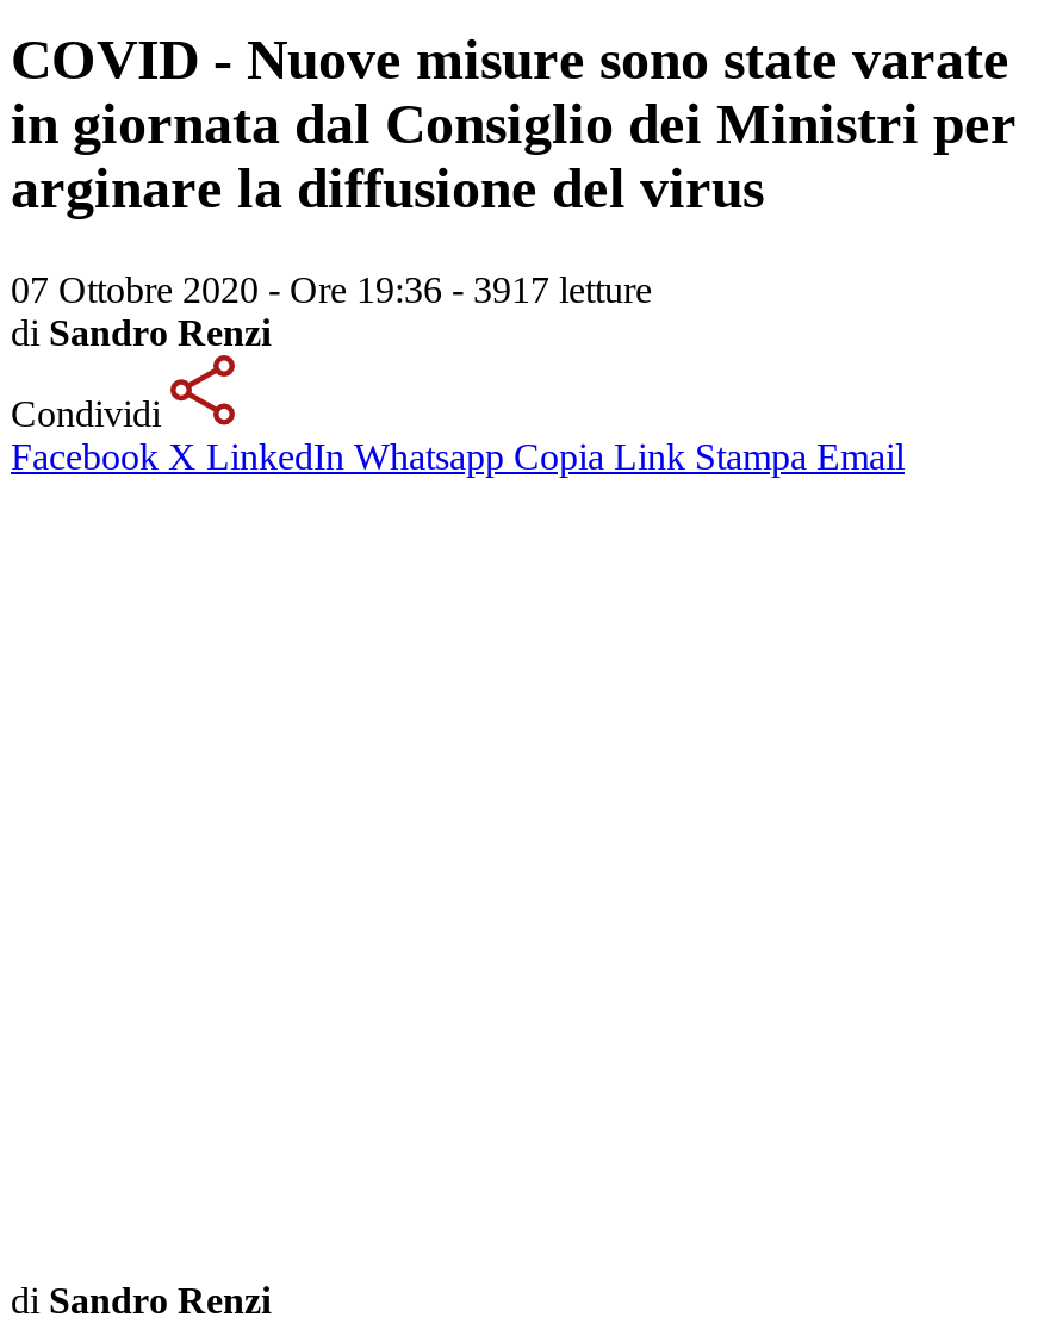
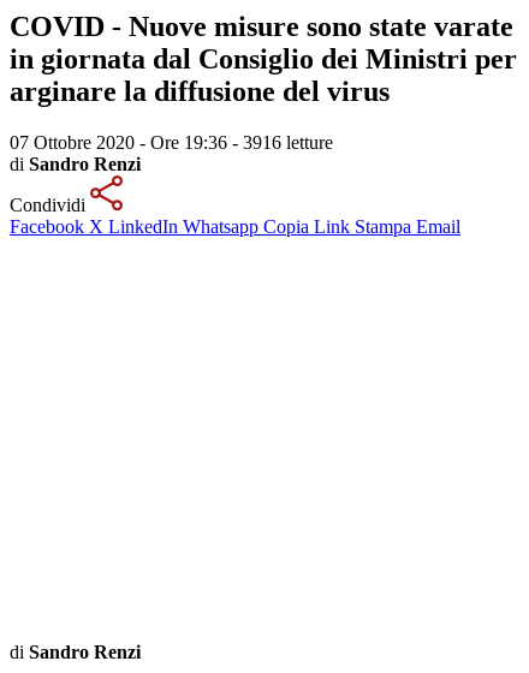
- 07 Ottobre 2020 - Ore 19:36 - 3917 letture
+ 07 Ottobre 2020 - Ore 19:36 - 3916 letture
